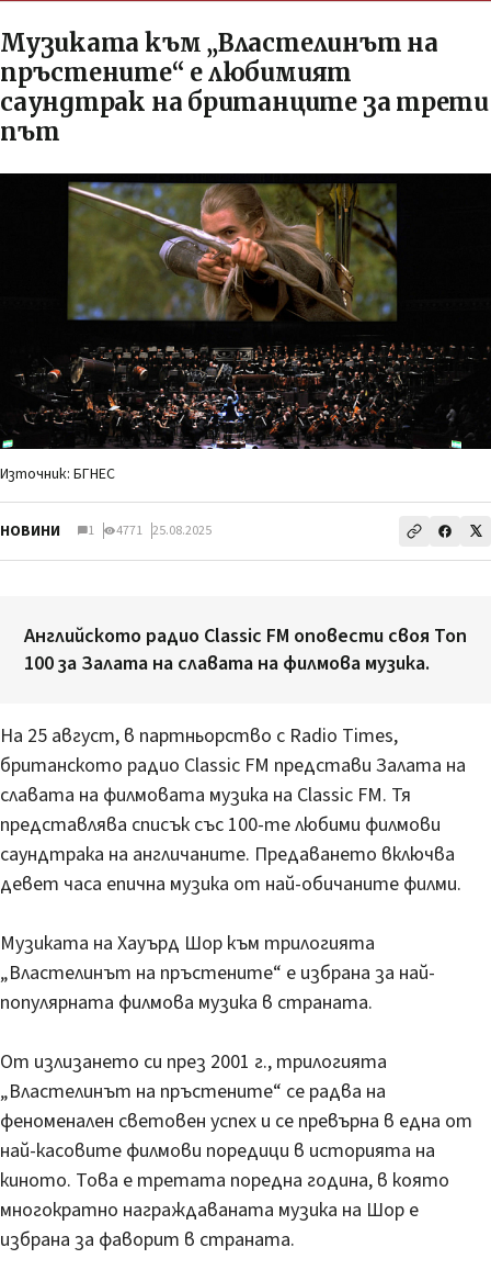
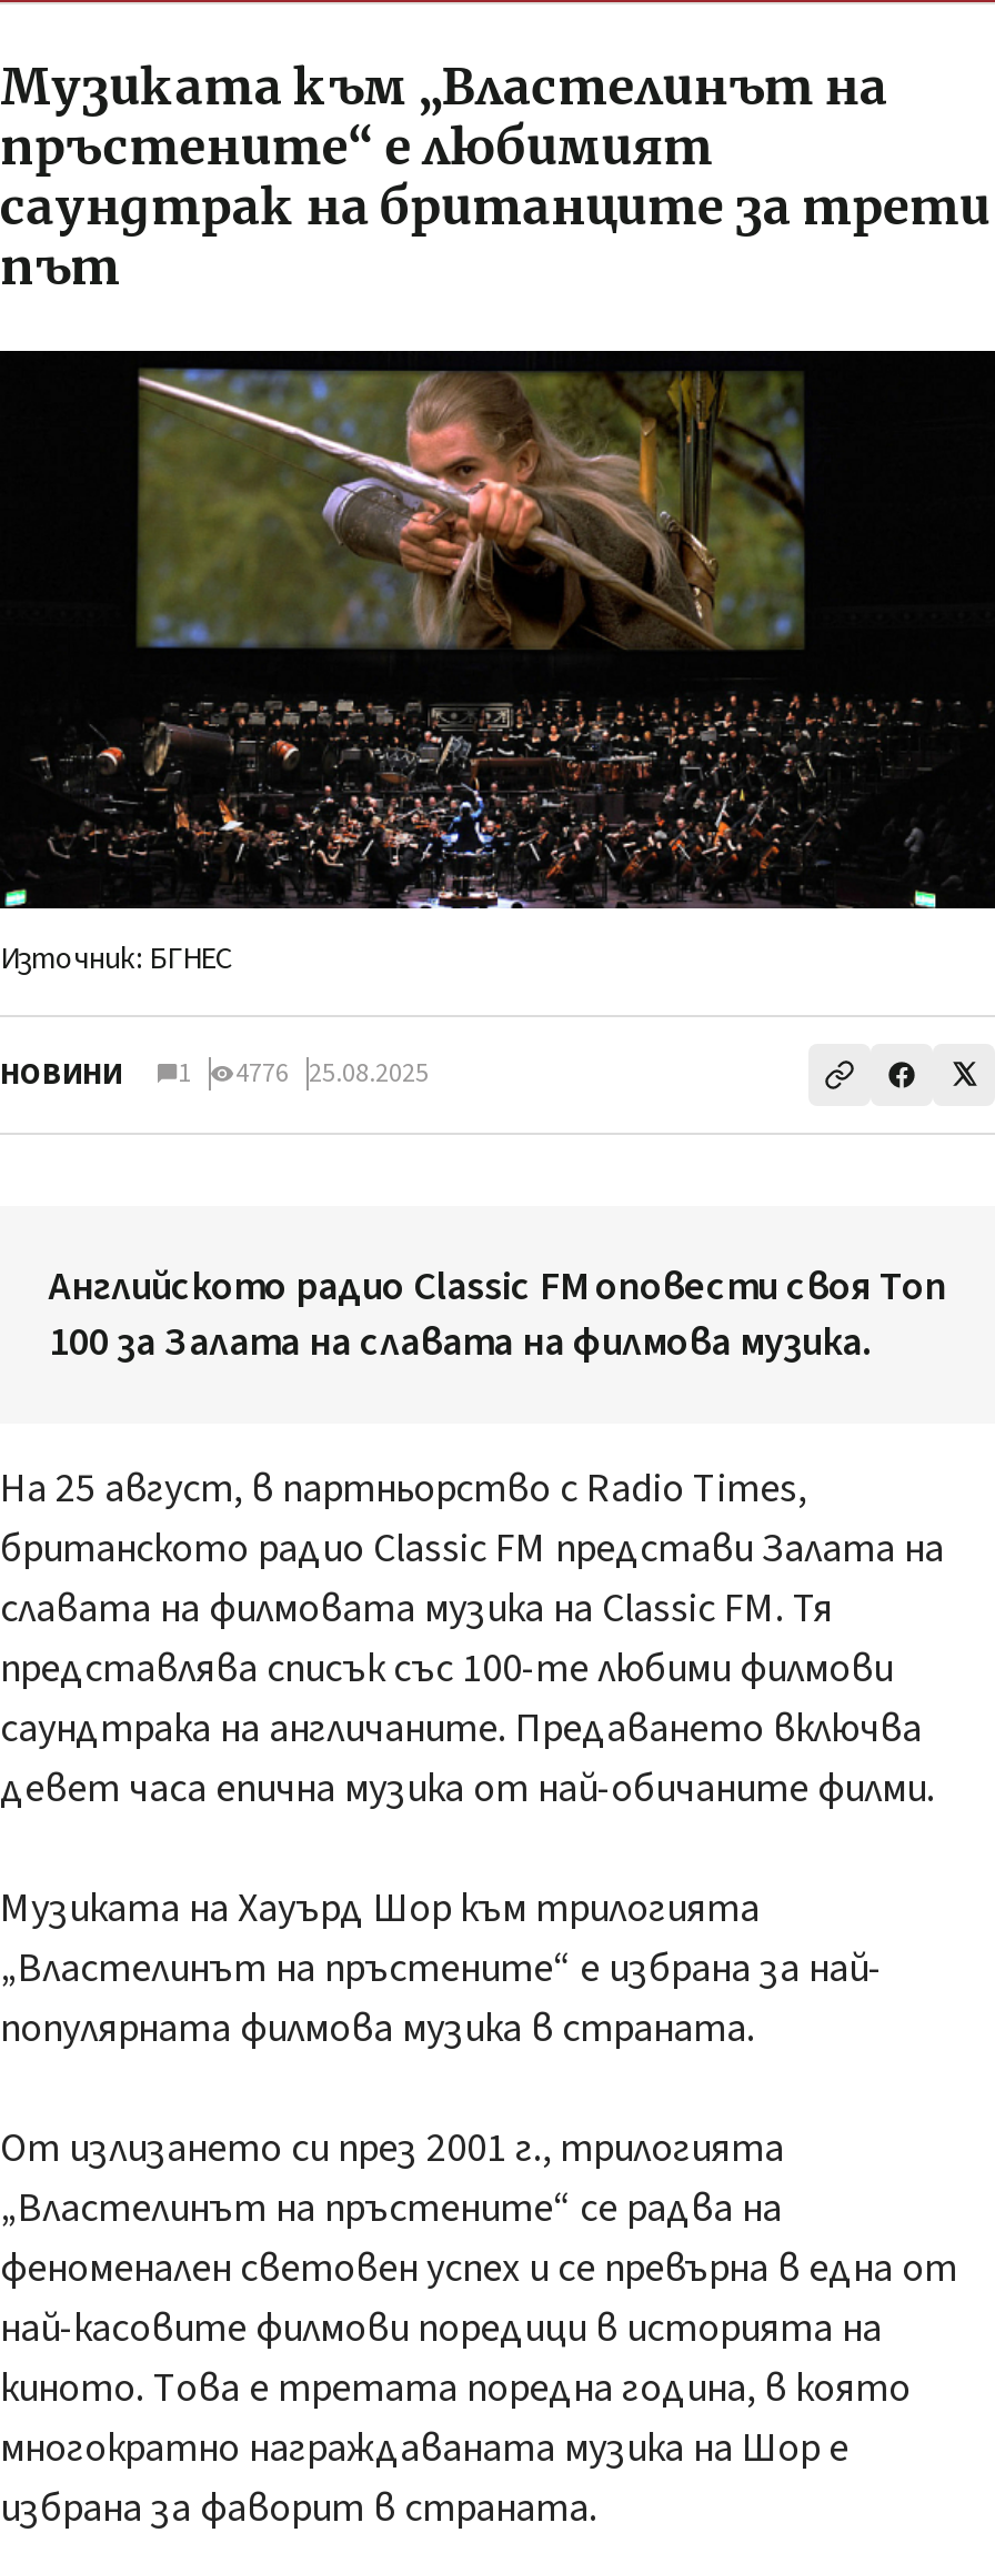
- 4771 25.08.2025
+ 4776 25.08.2025
